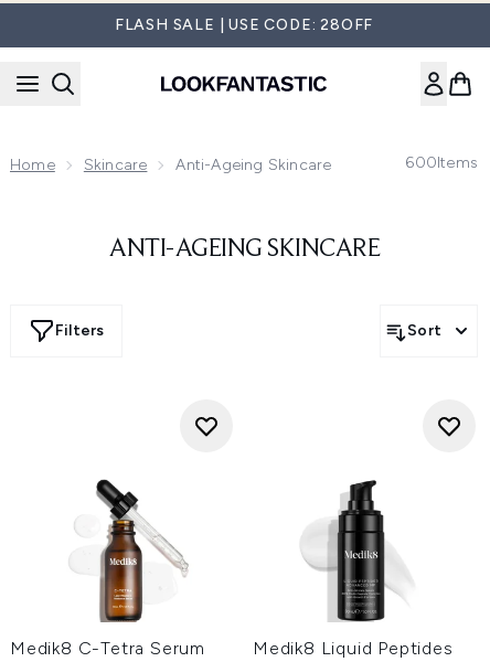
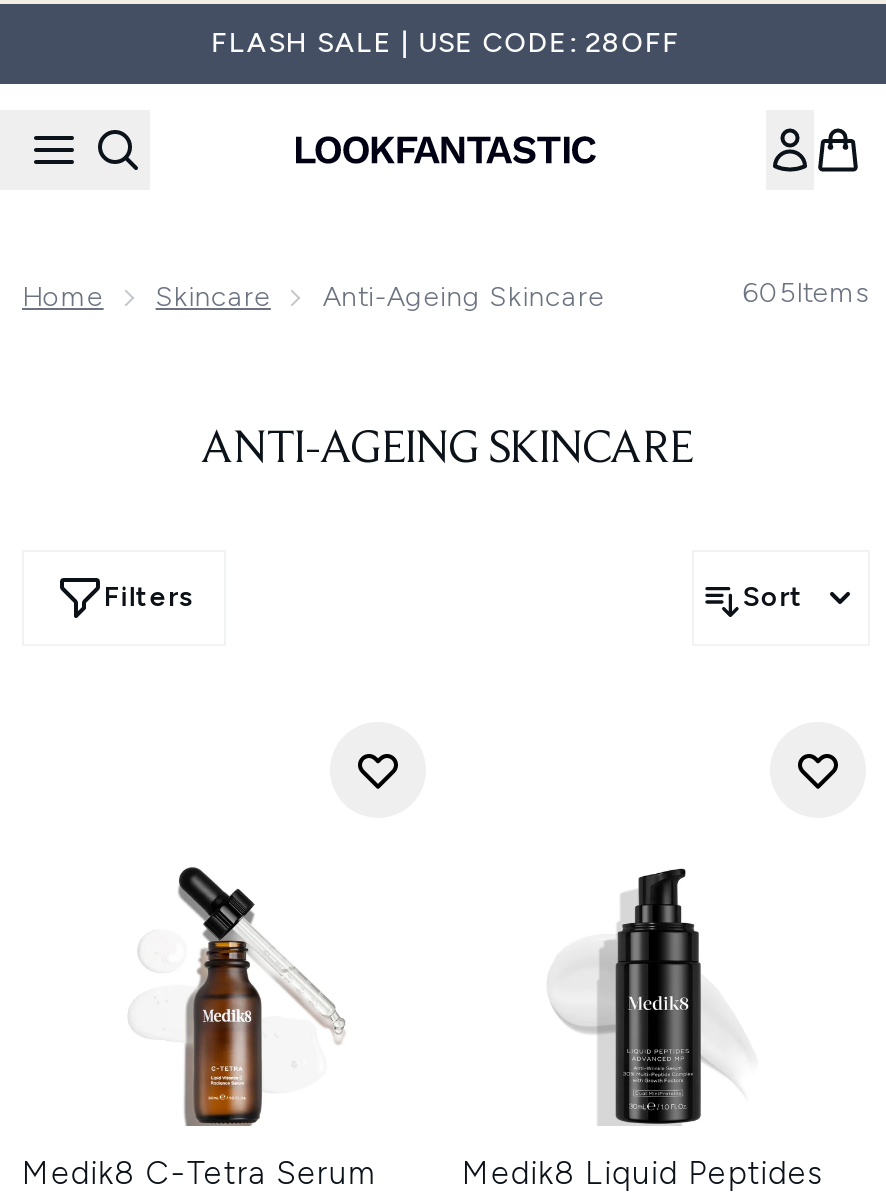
- 600Items
+ 605Items
